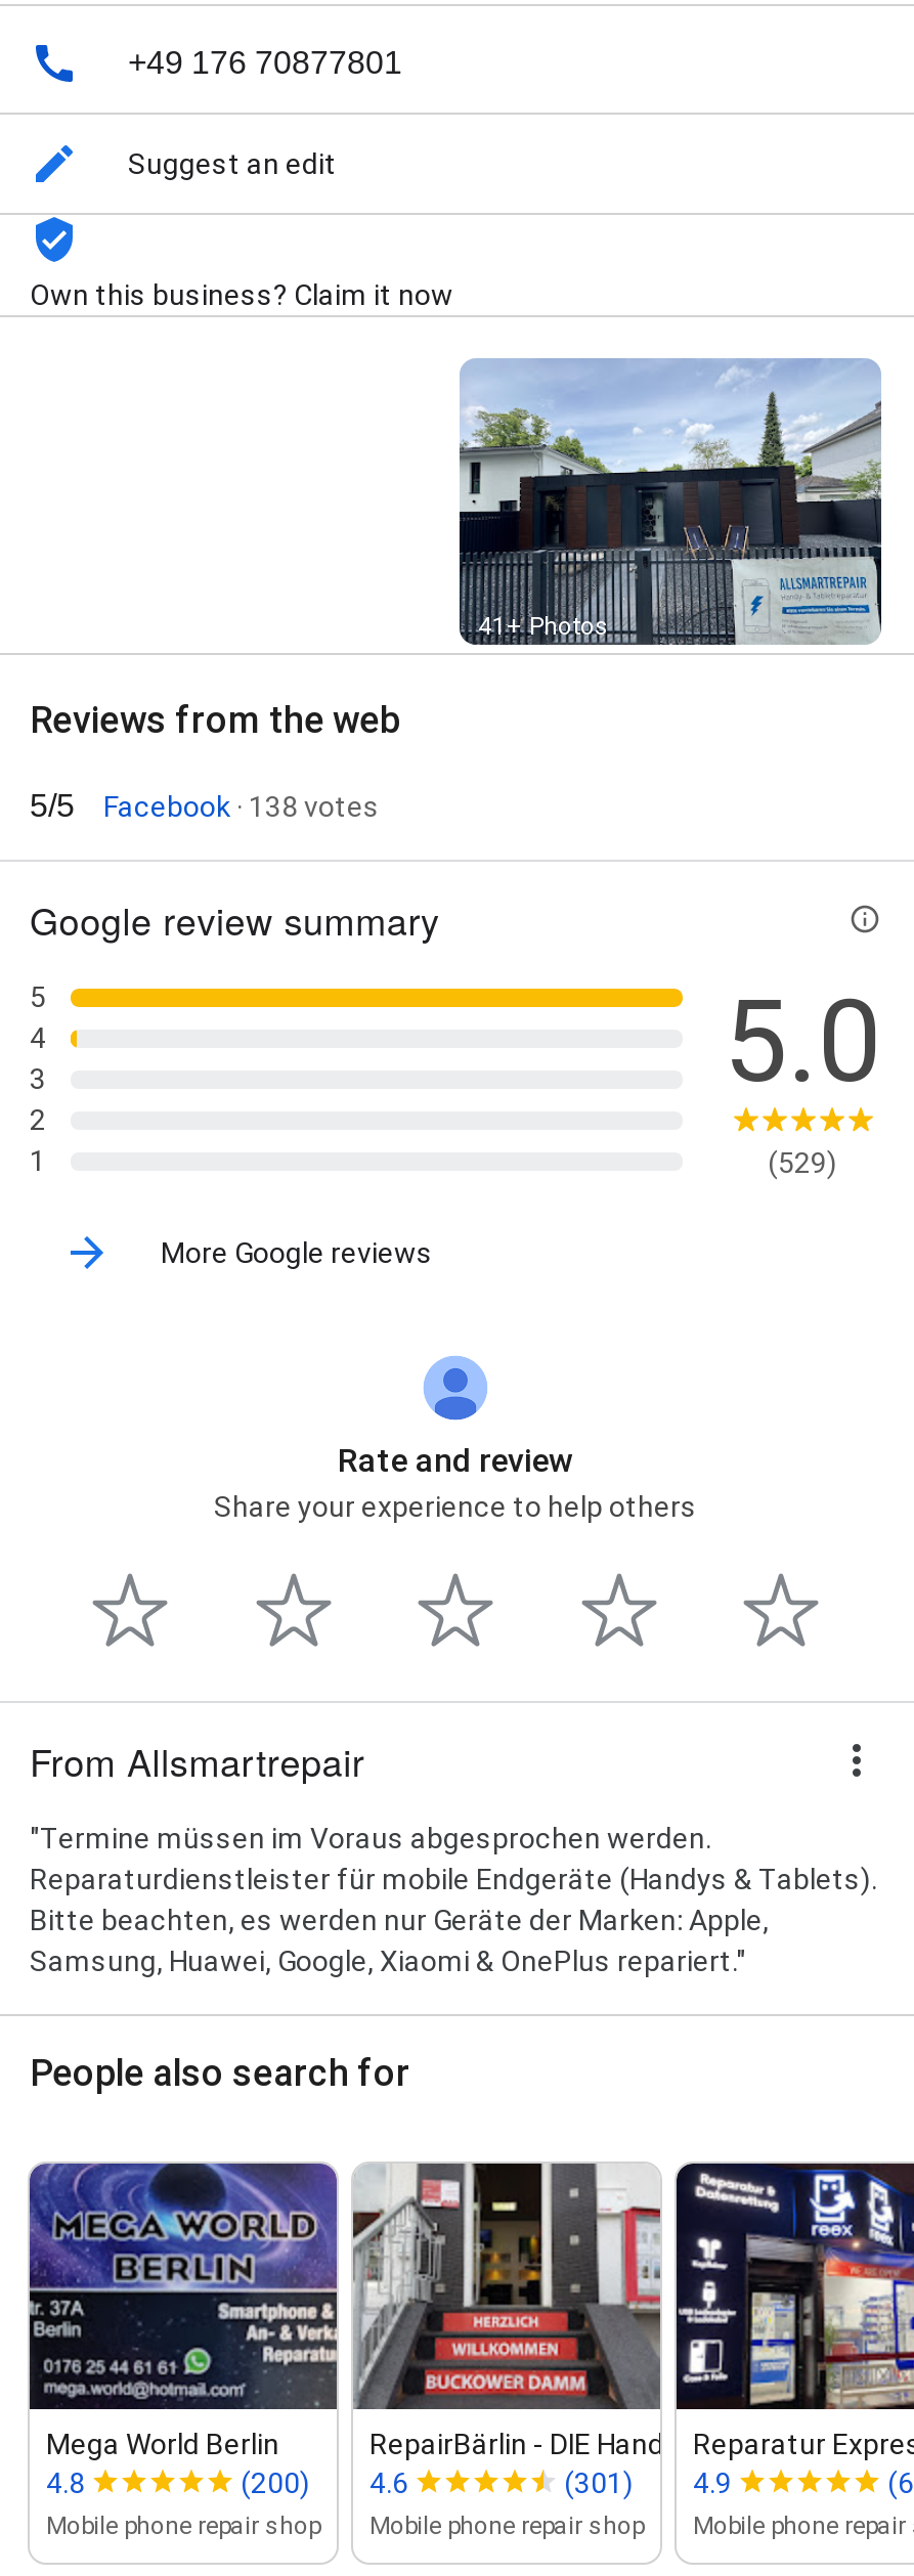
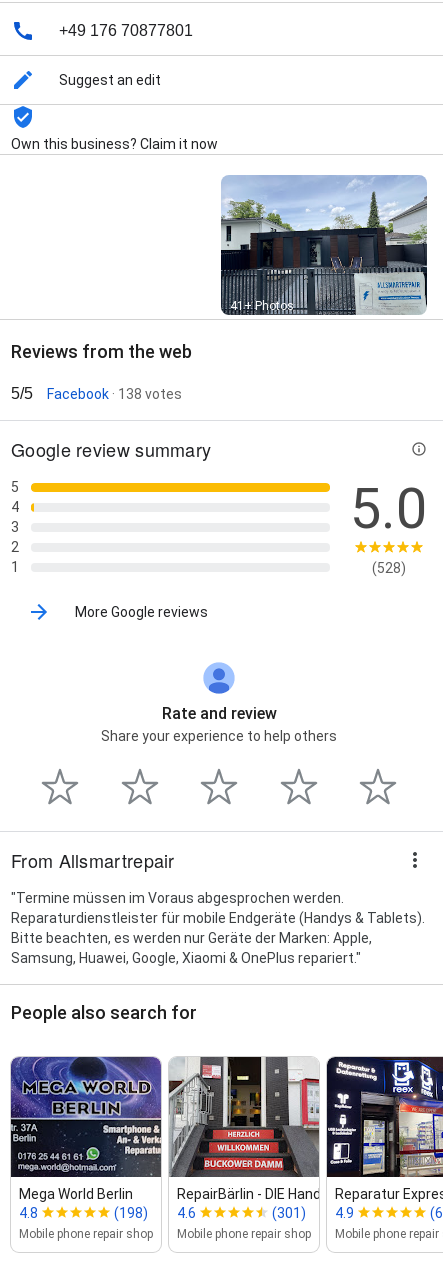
- (529)
+ (528)

- (200) 4.6
+ (198) 4.6
